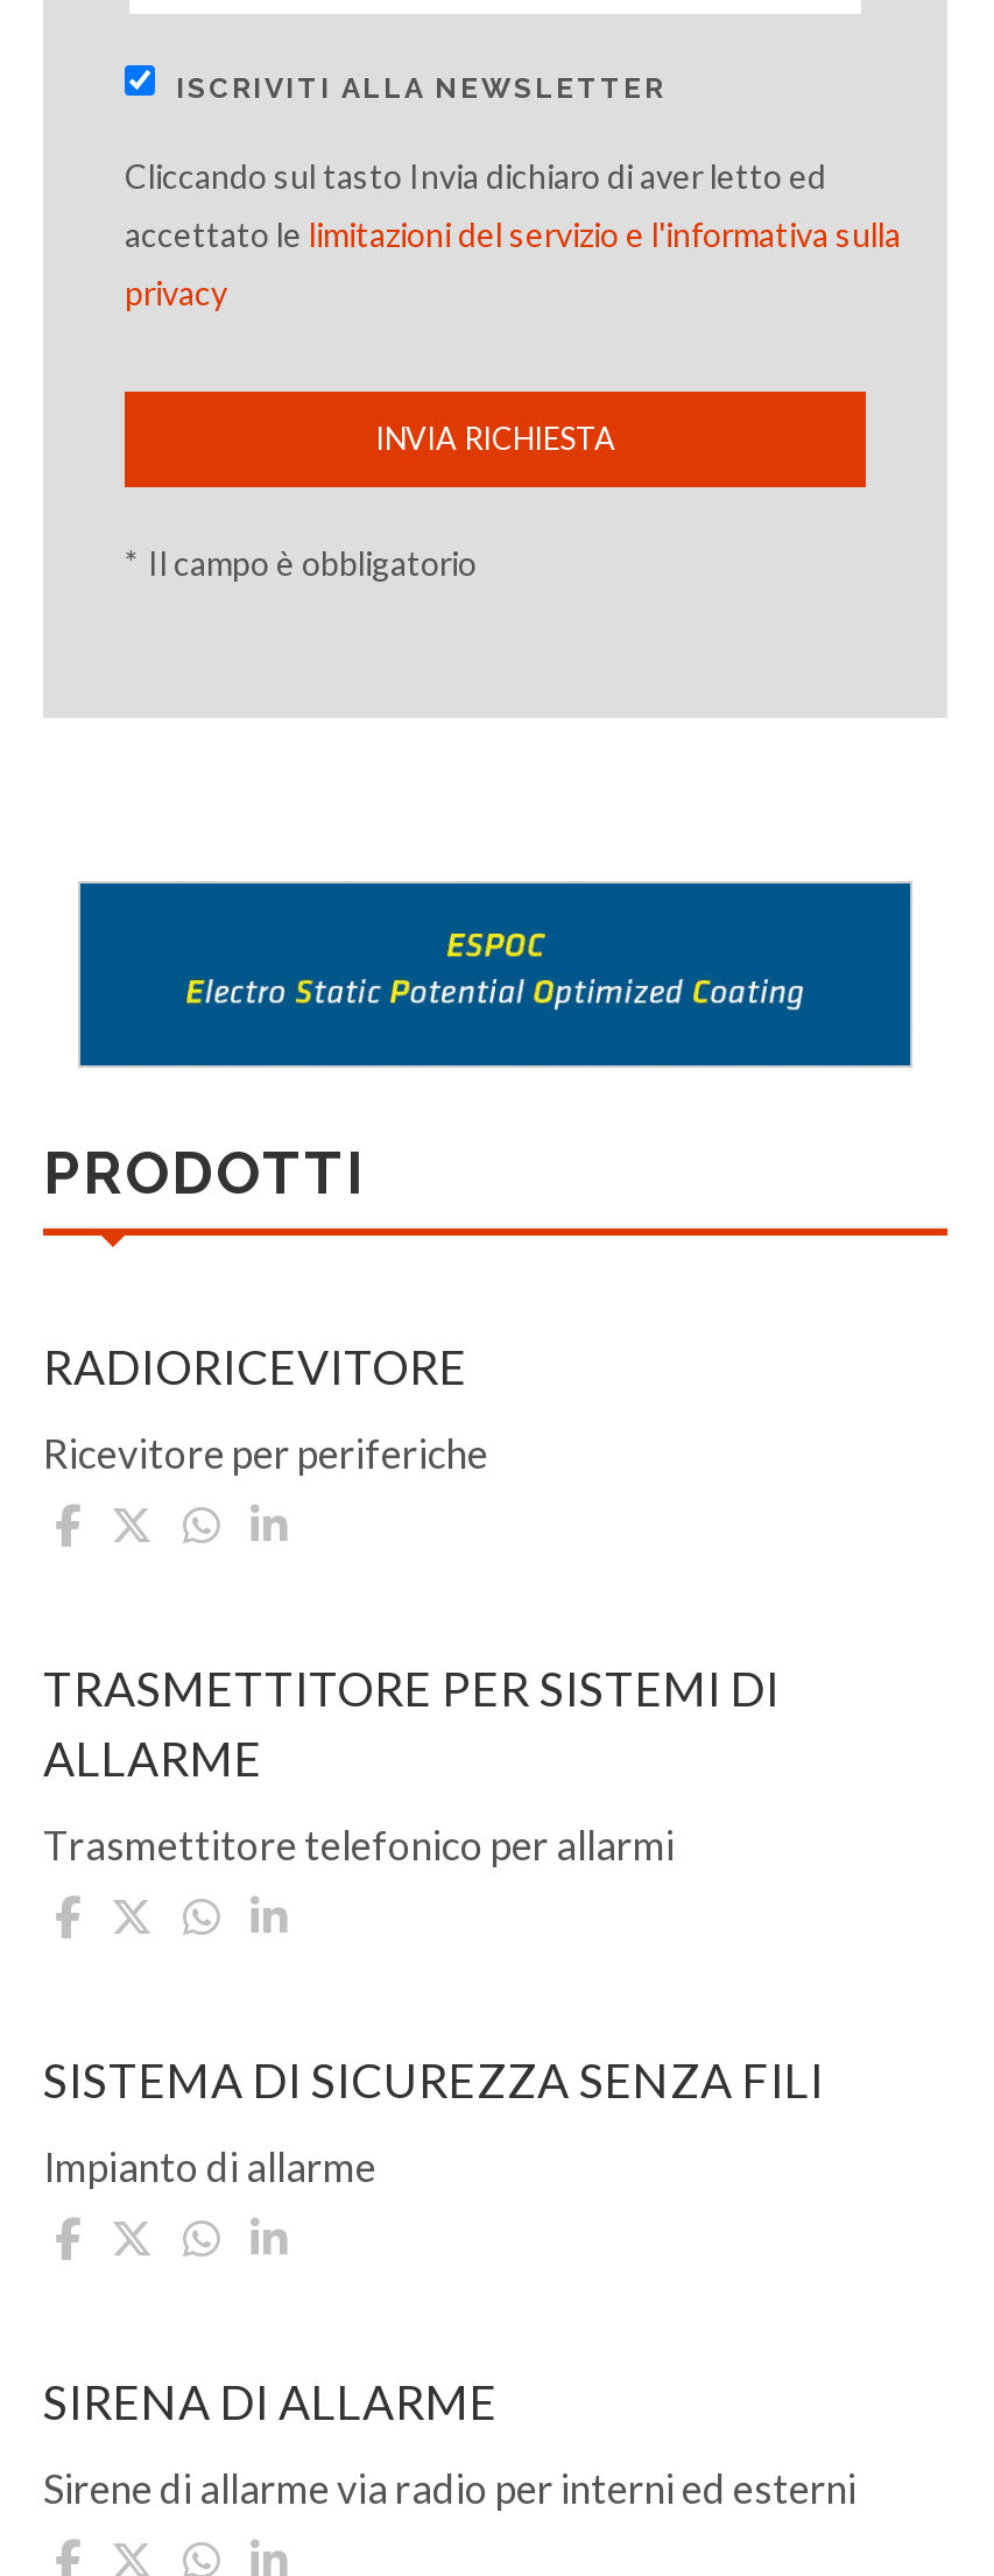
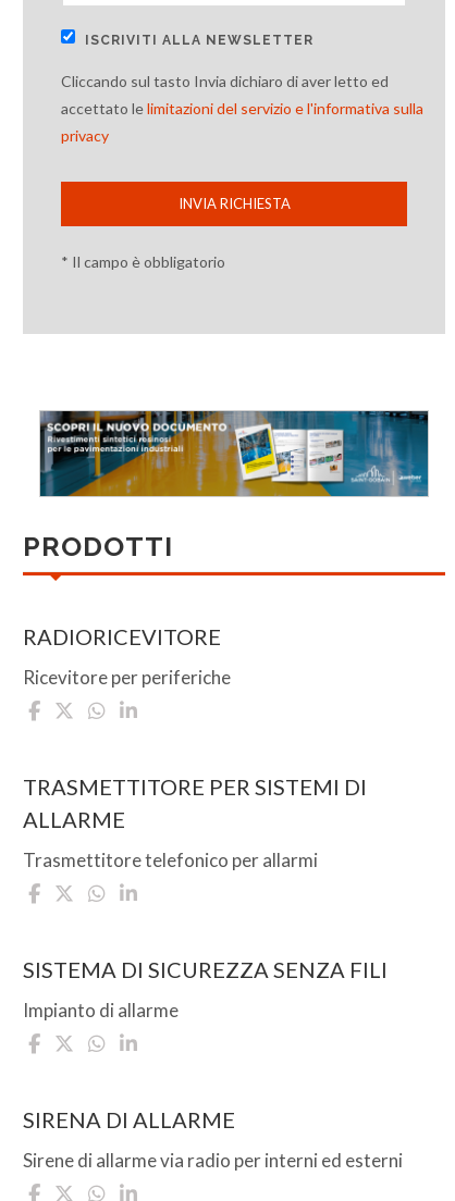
- [image]
+ [image]
